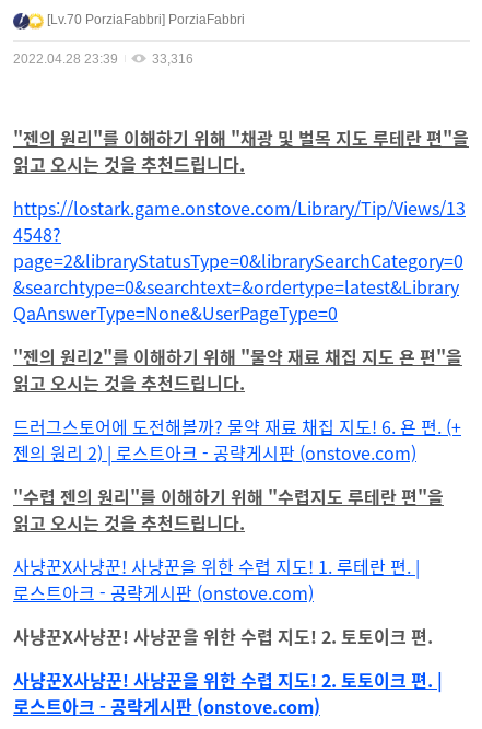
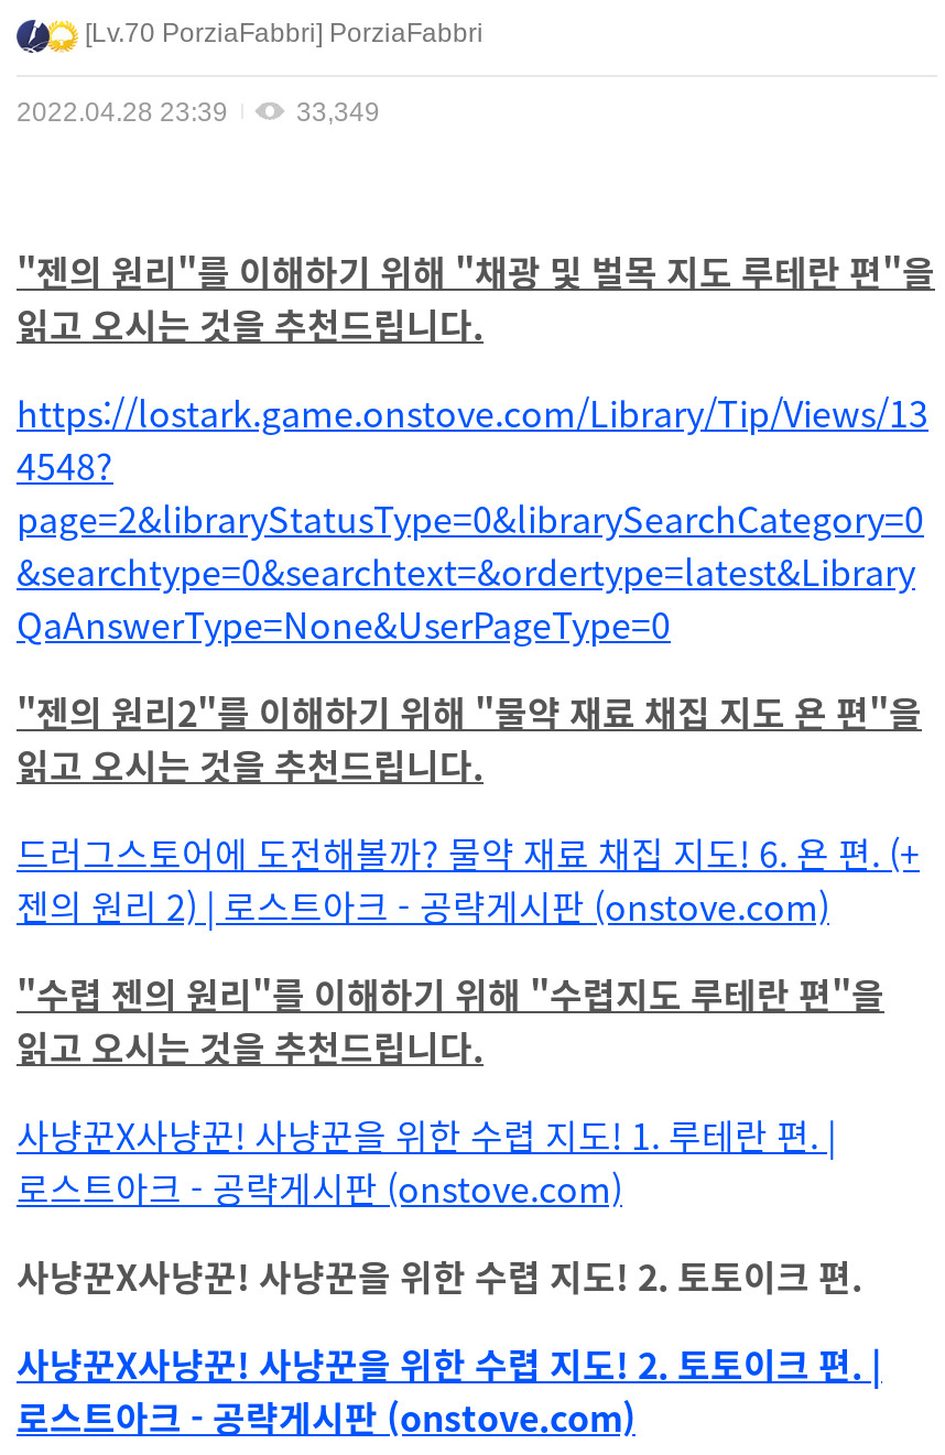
- 33,316
+ 33,349
